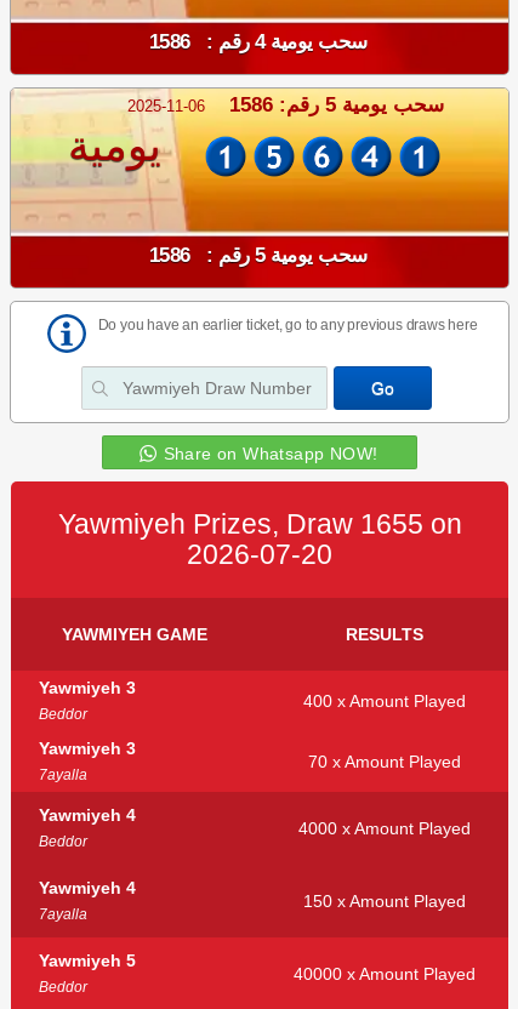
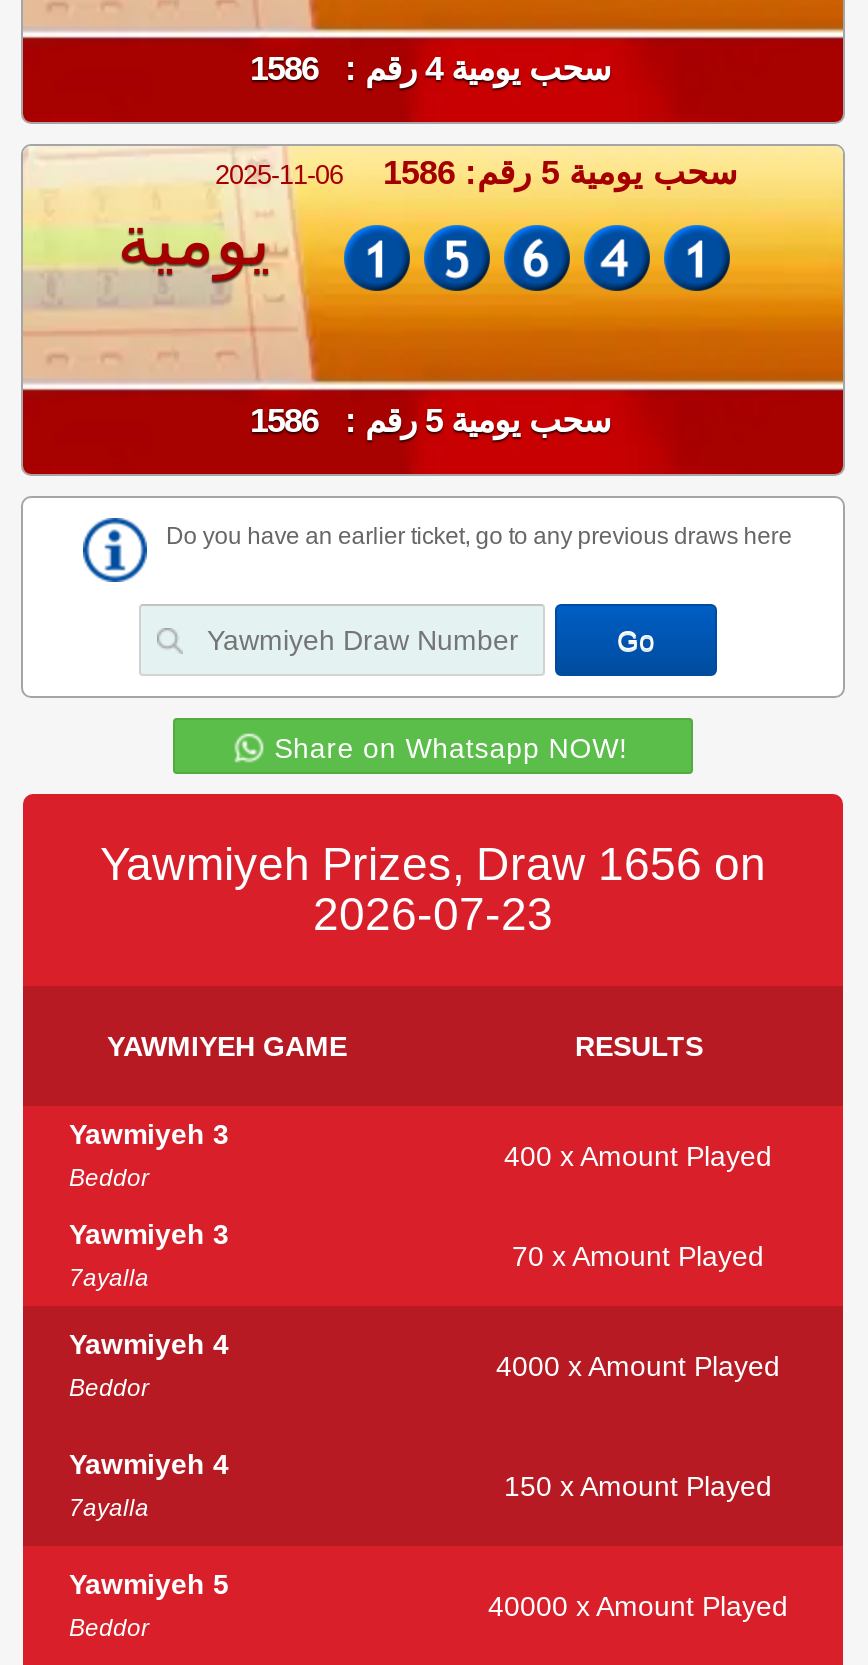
- Yawmiyeh Prizes, Draw 1655 on
+ Yawmiyeh Prizes, Draw 1656 on

- 2026-07-20
+ 2026-07-23
